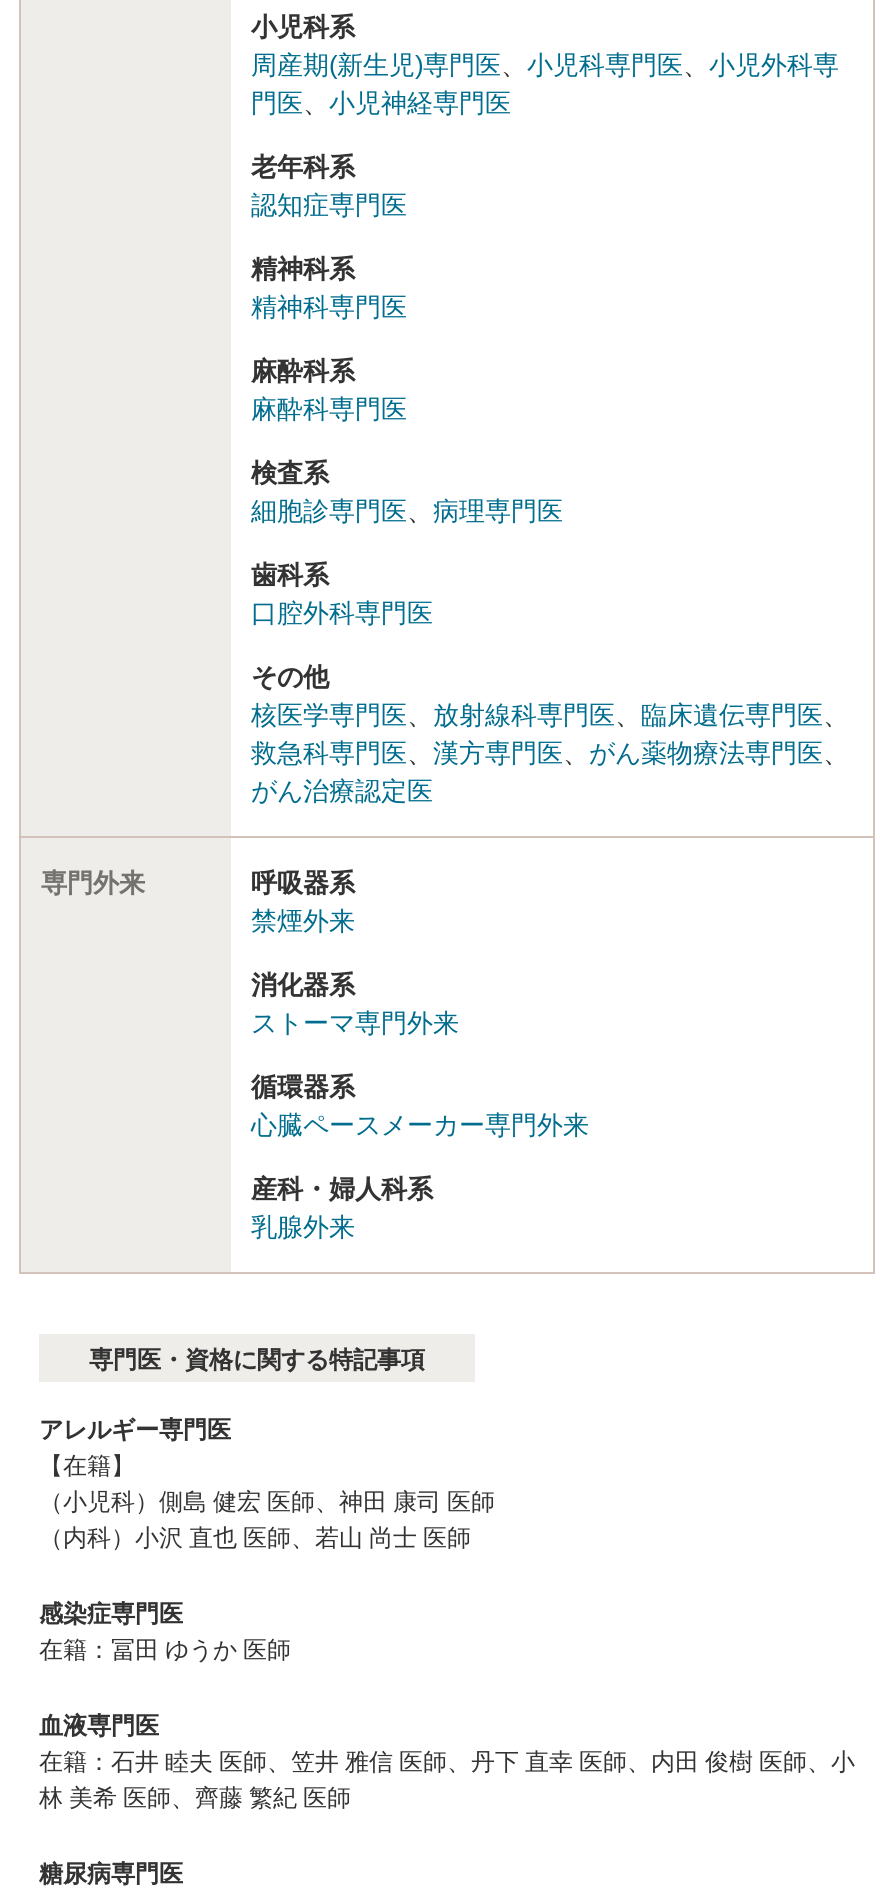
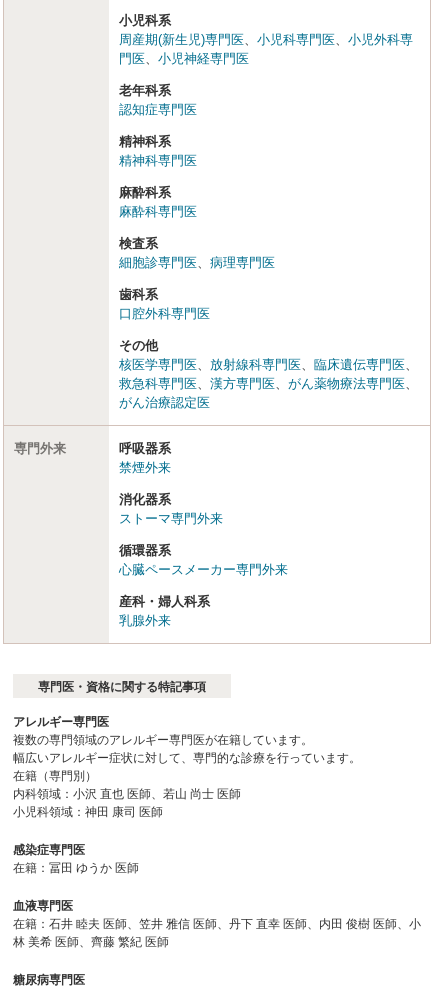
- 【在籍】
- （小児科）側島 健宏 医師、神田 康司 医師
- （内科）小沢 直也 医師、若山 尚士 医師
+ 複数の専門領域のアレルギー専門医が在籍しています。
+ 幅広いアレルギー症状に対して、専門的な診療を行っています。
+ 在籍（専門別）
+ 内科領域：小沢 直也 医師、若山 尚士 医師
+ 小児科領域：神田 康司 医師
